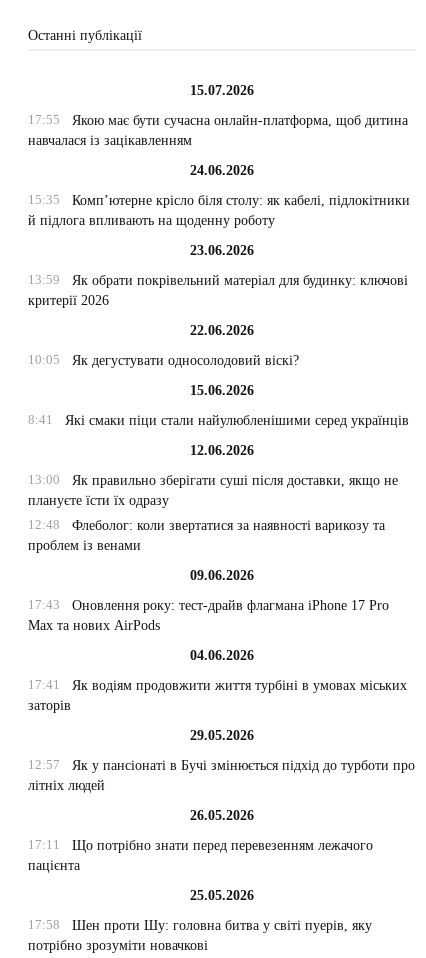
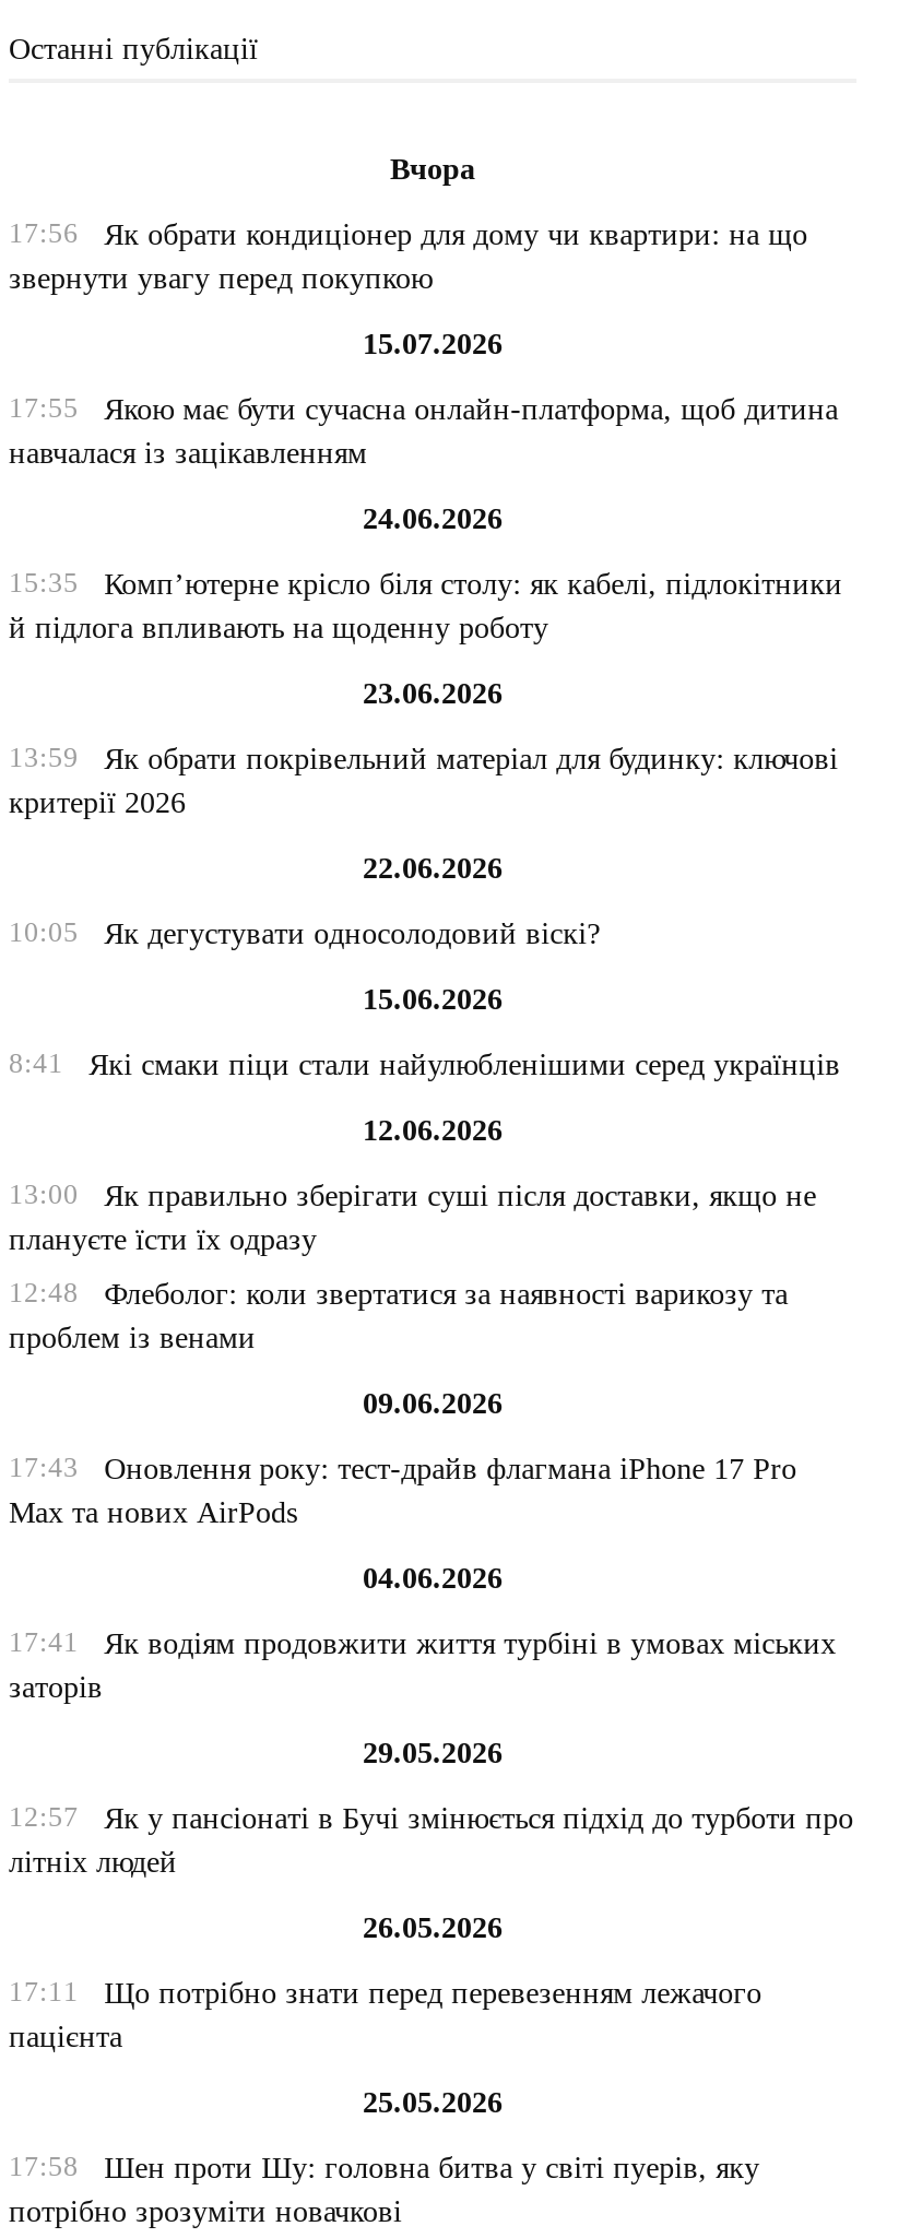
+ Вчора
+ 17:56
+ Як обрати кондиціонер для дому чи квартири: на що
+ звернути увагу перед покупкою
